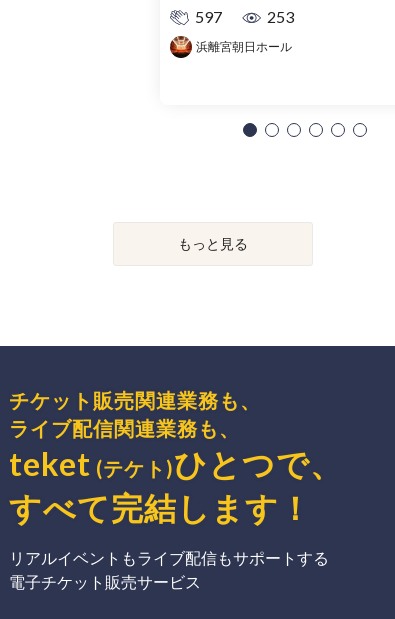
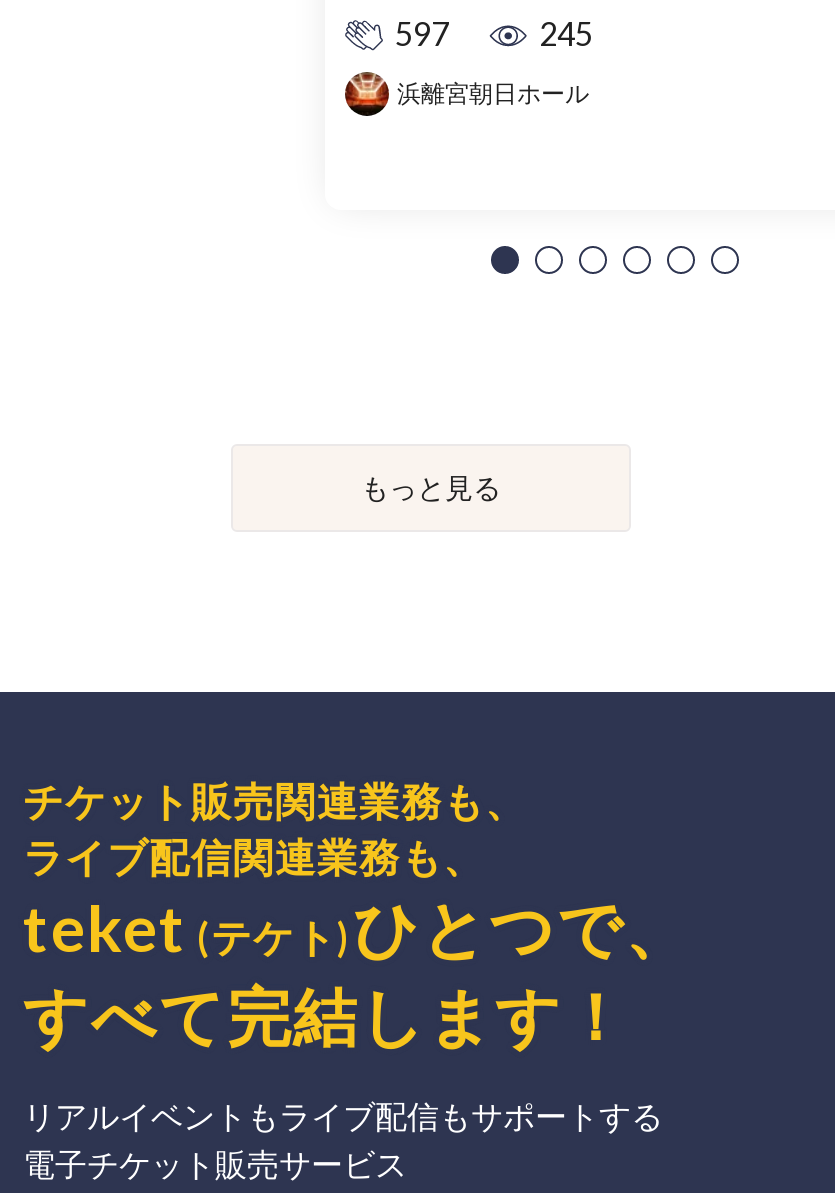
- 253
+ 245
